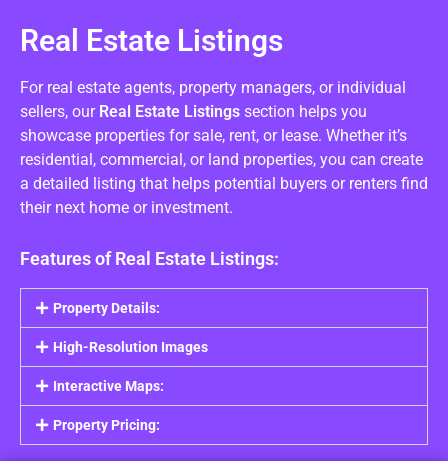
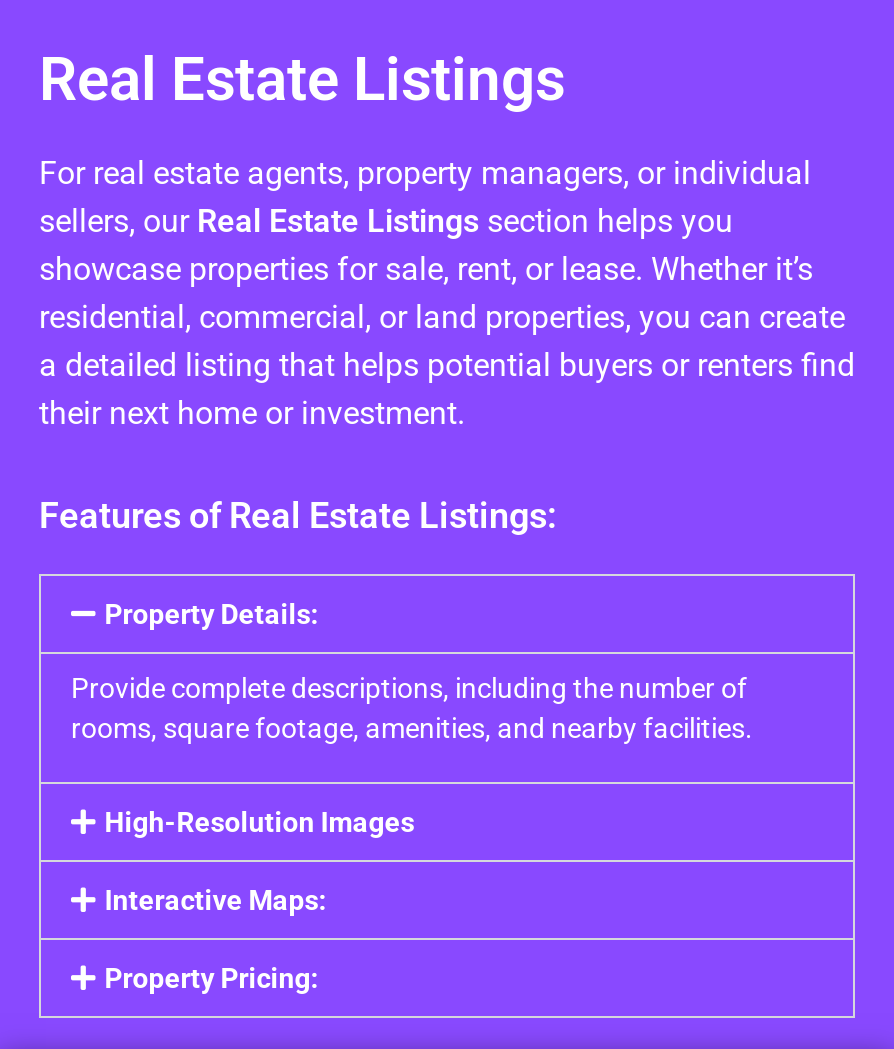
+ Provide complete descriptions, including the number of
+ rooms, square footage, amenities, and nearby facilities.
